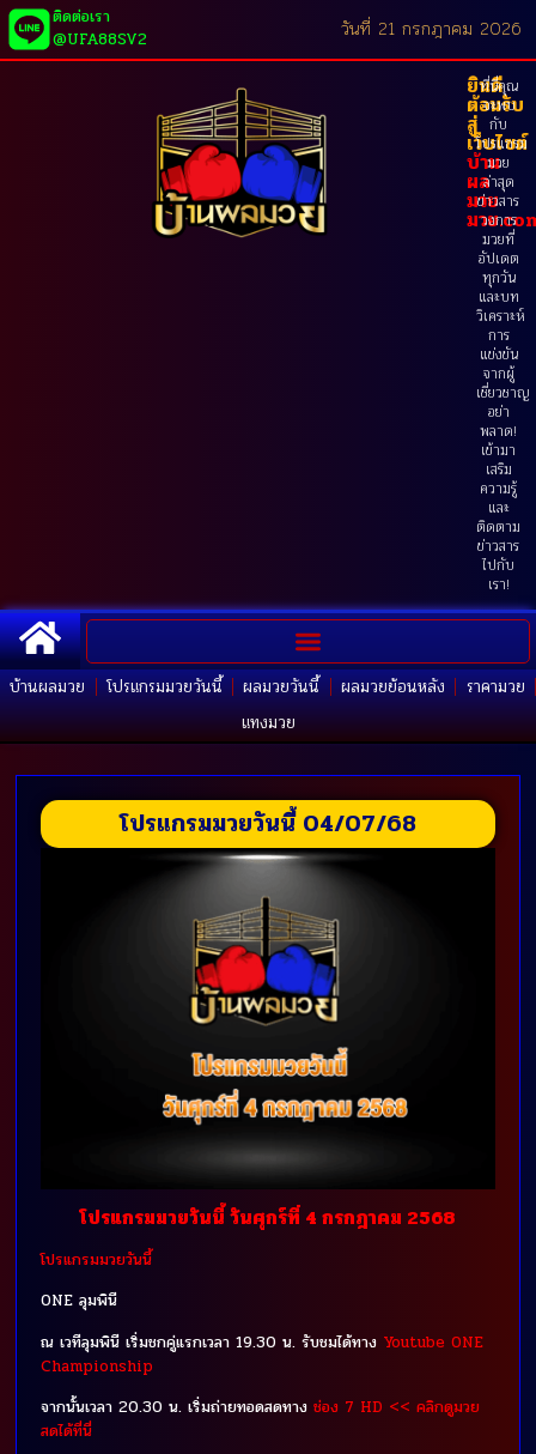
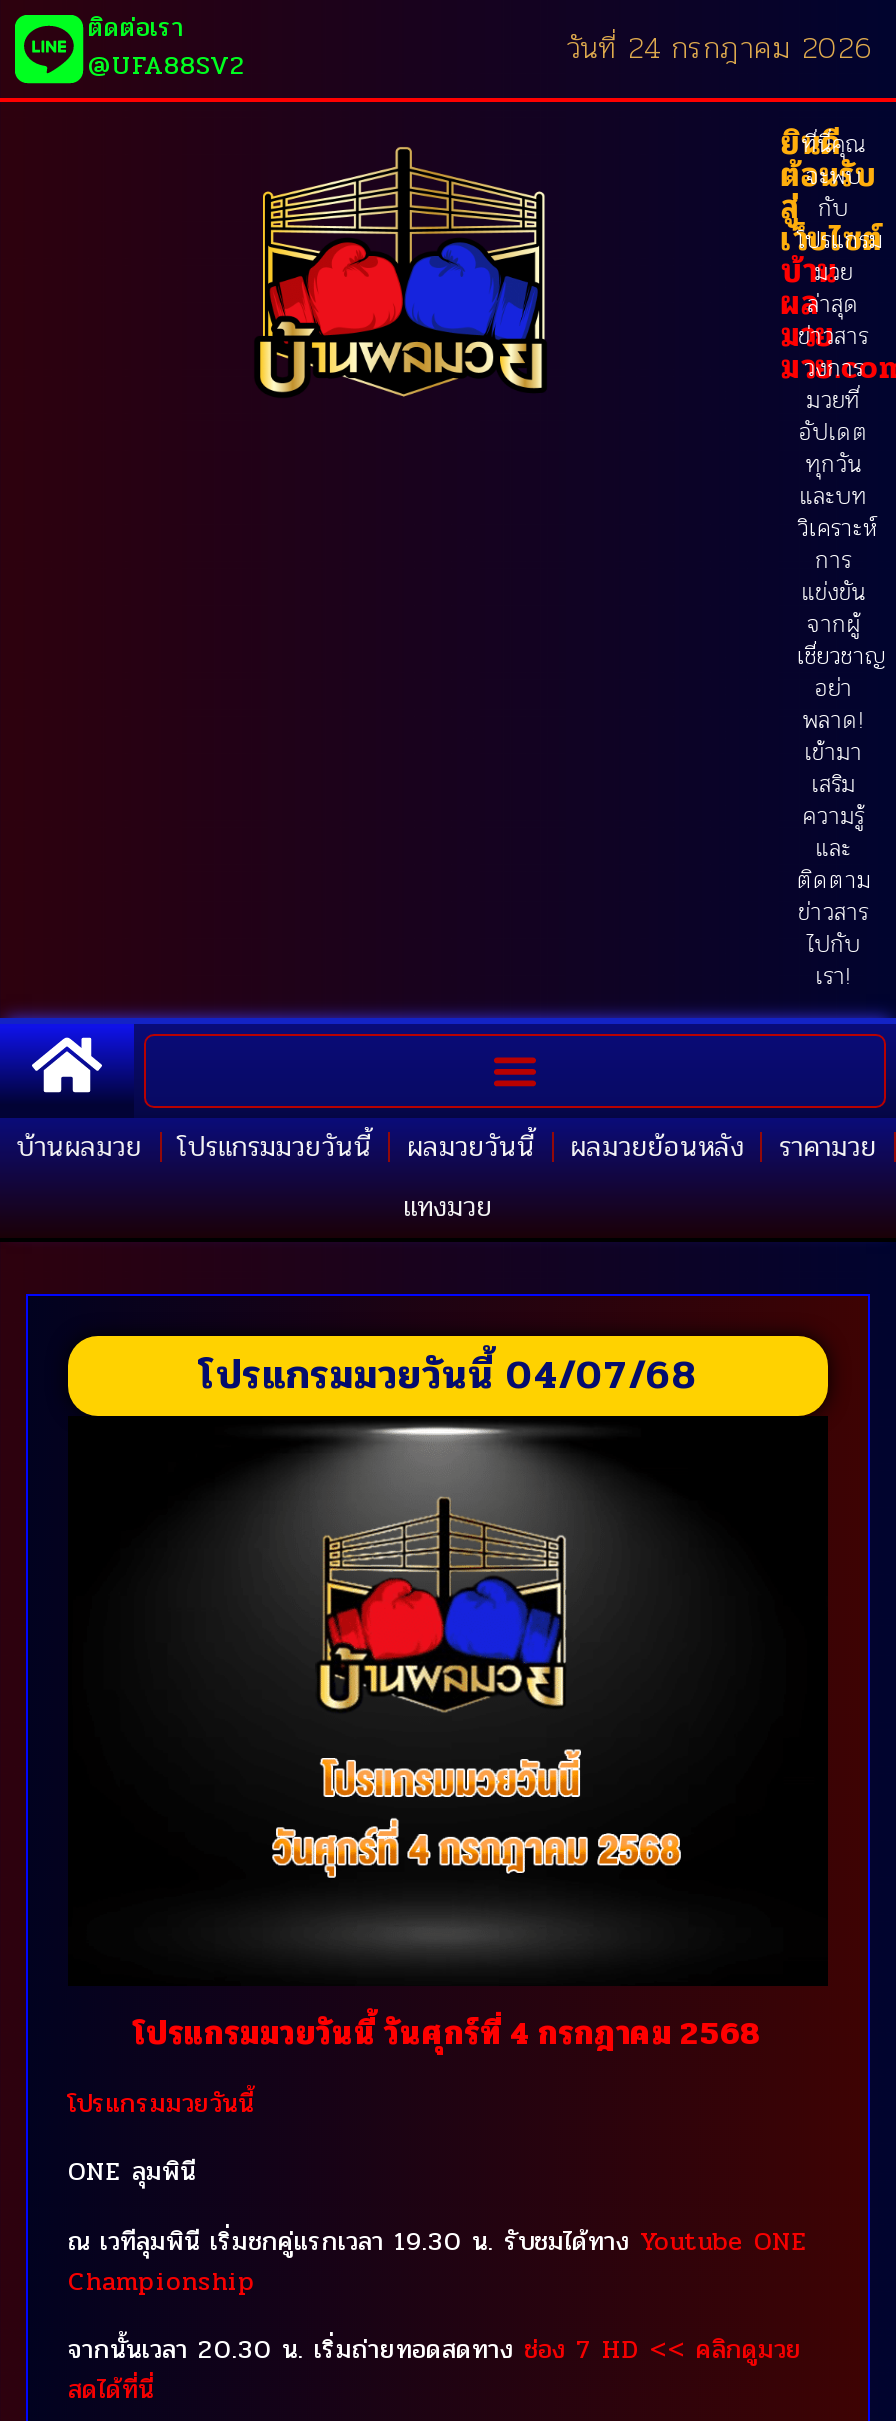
- วันที่ 21 กรกฎาคม 2026
+ วันที่ 24 กรกฎาคม 2026
